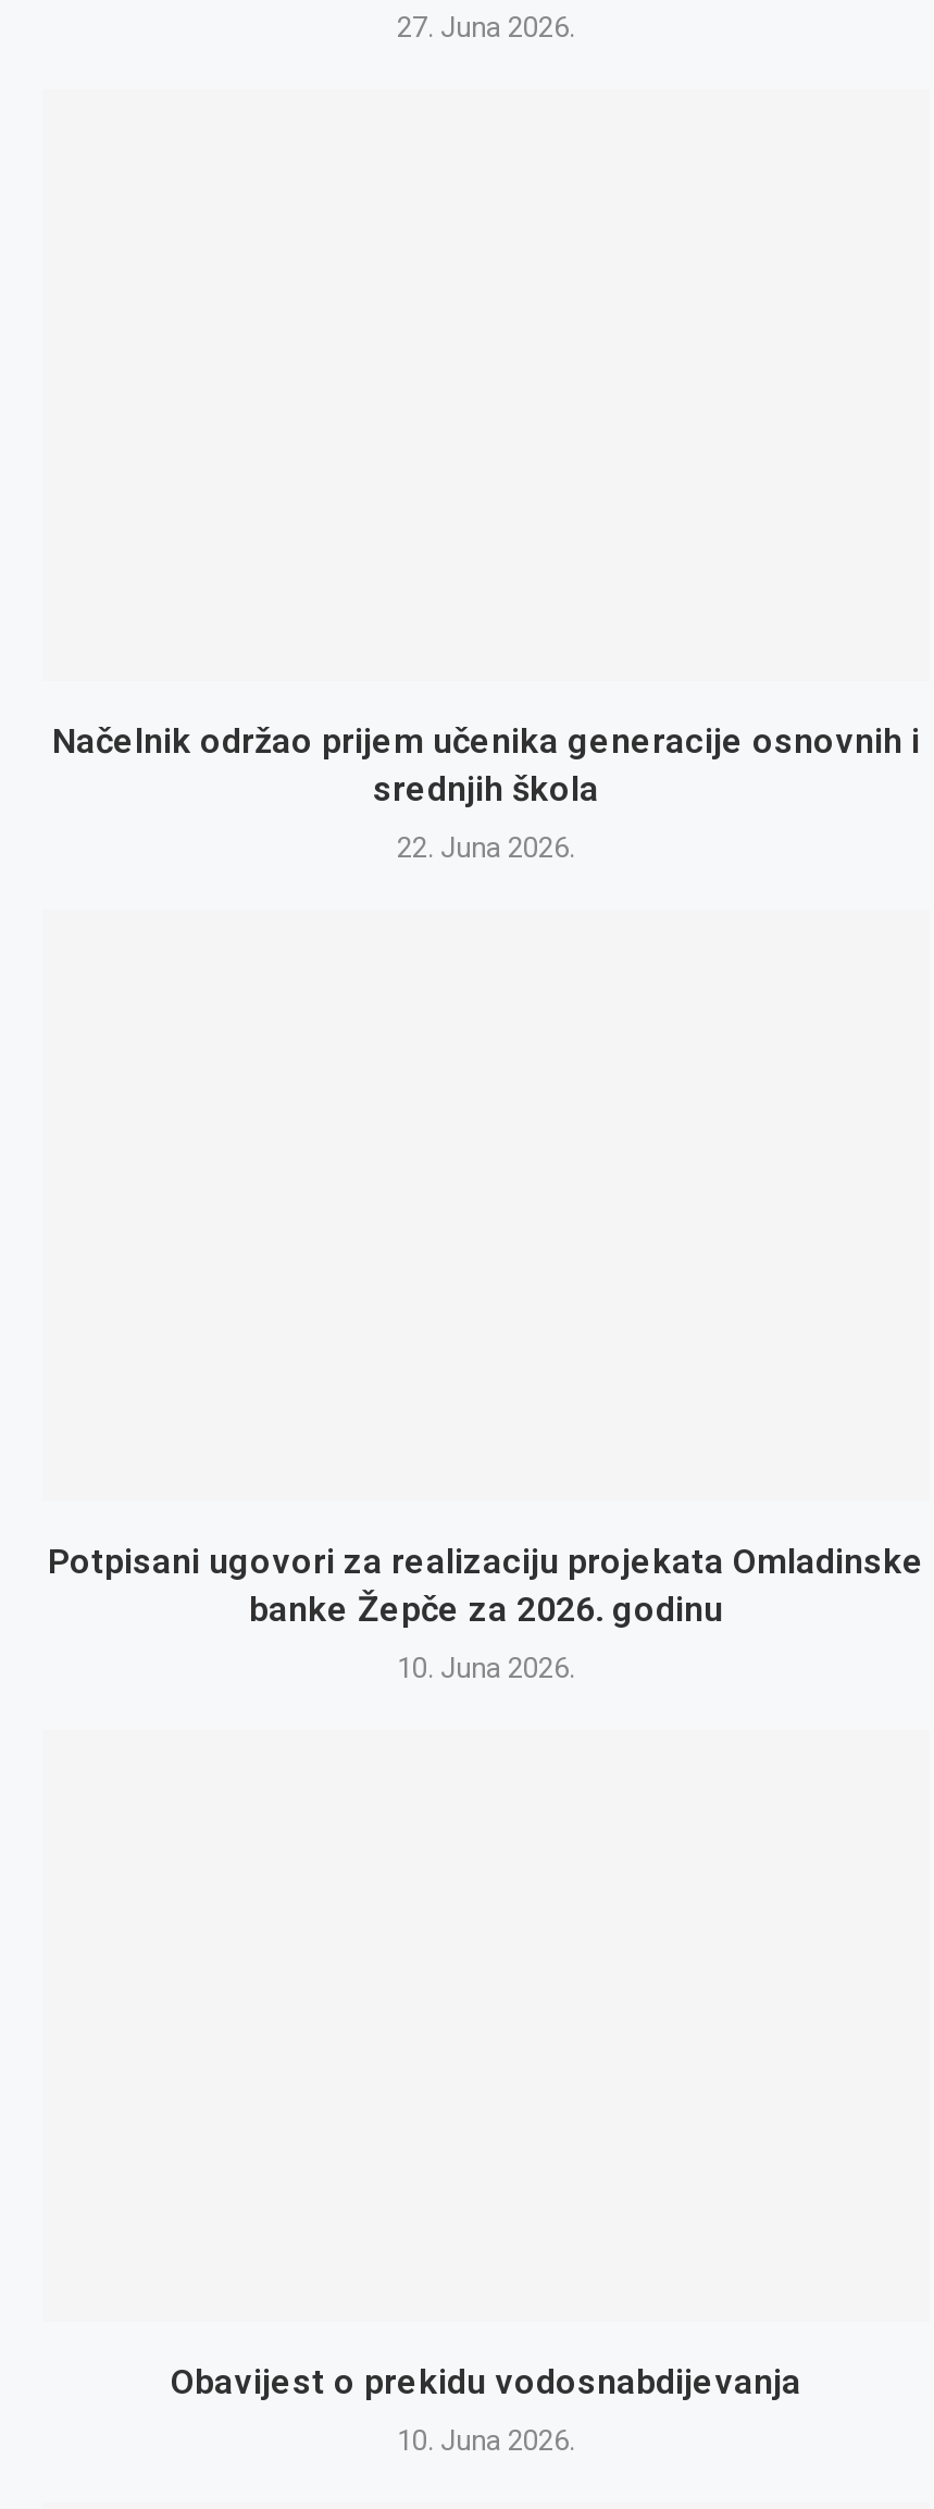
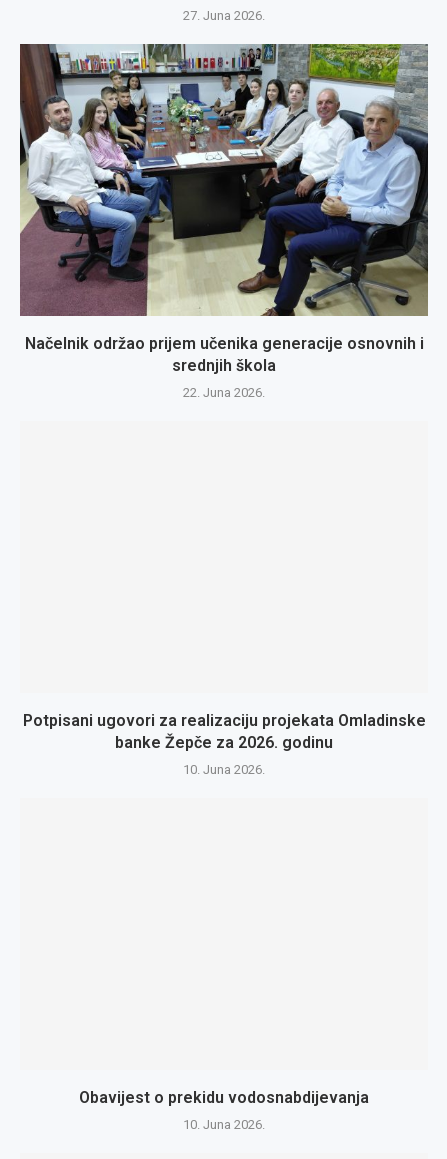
+ [image]
